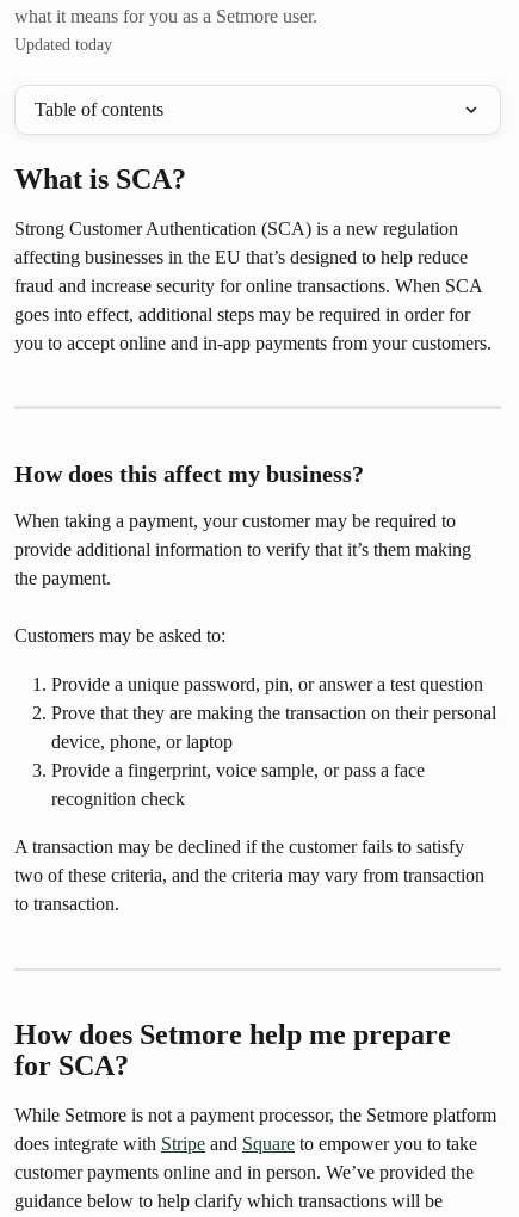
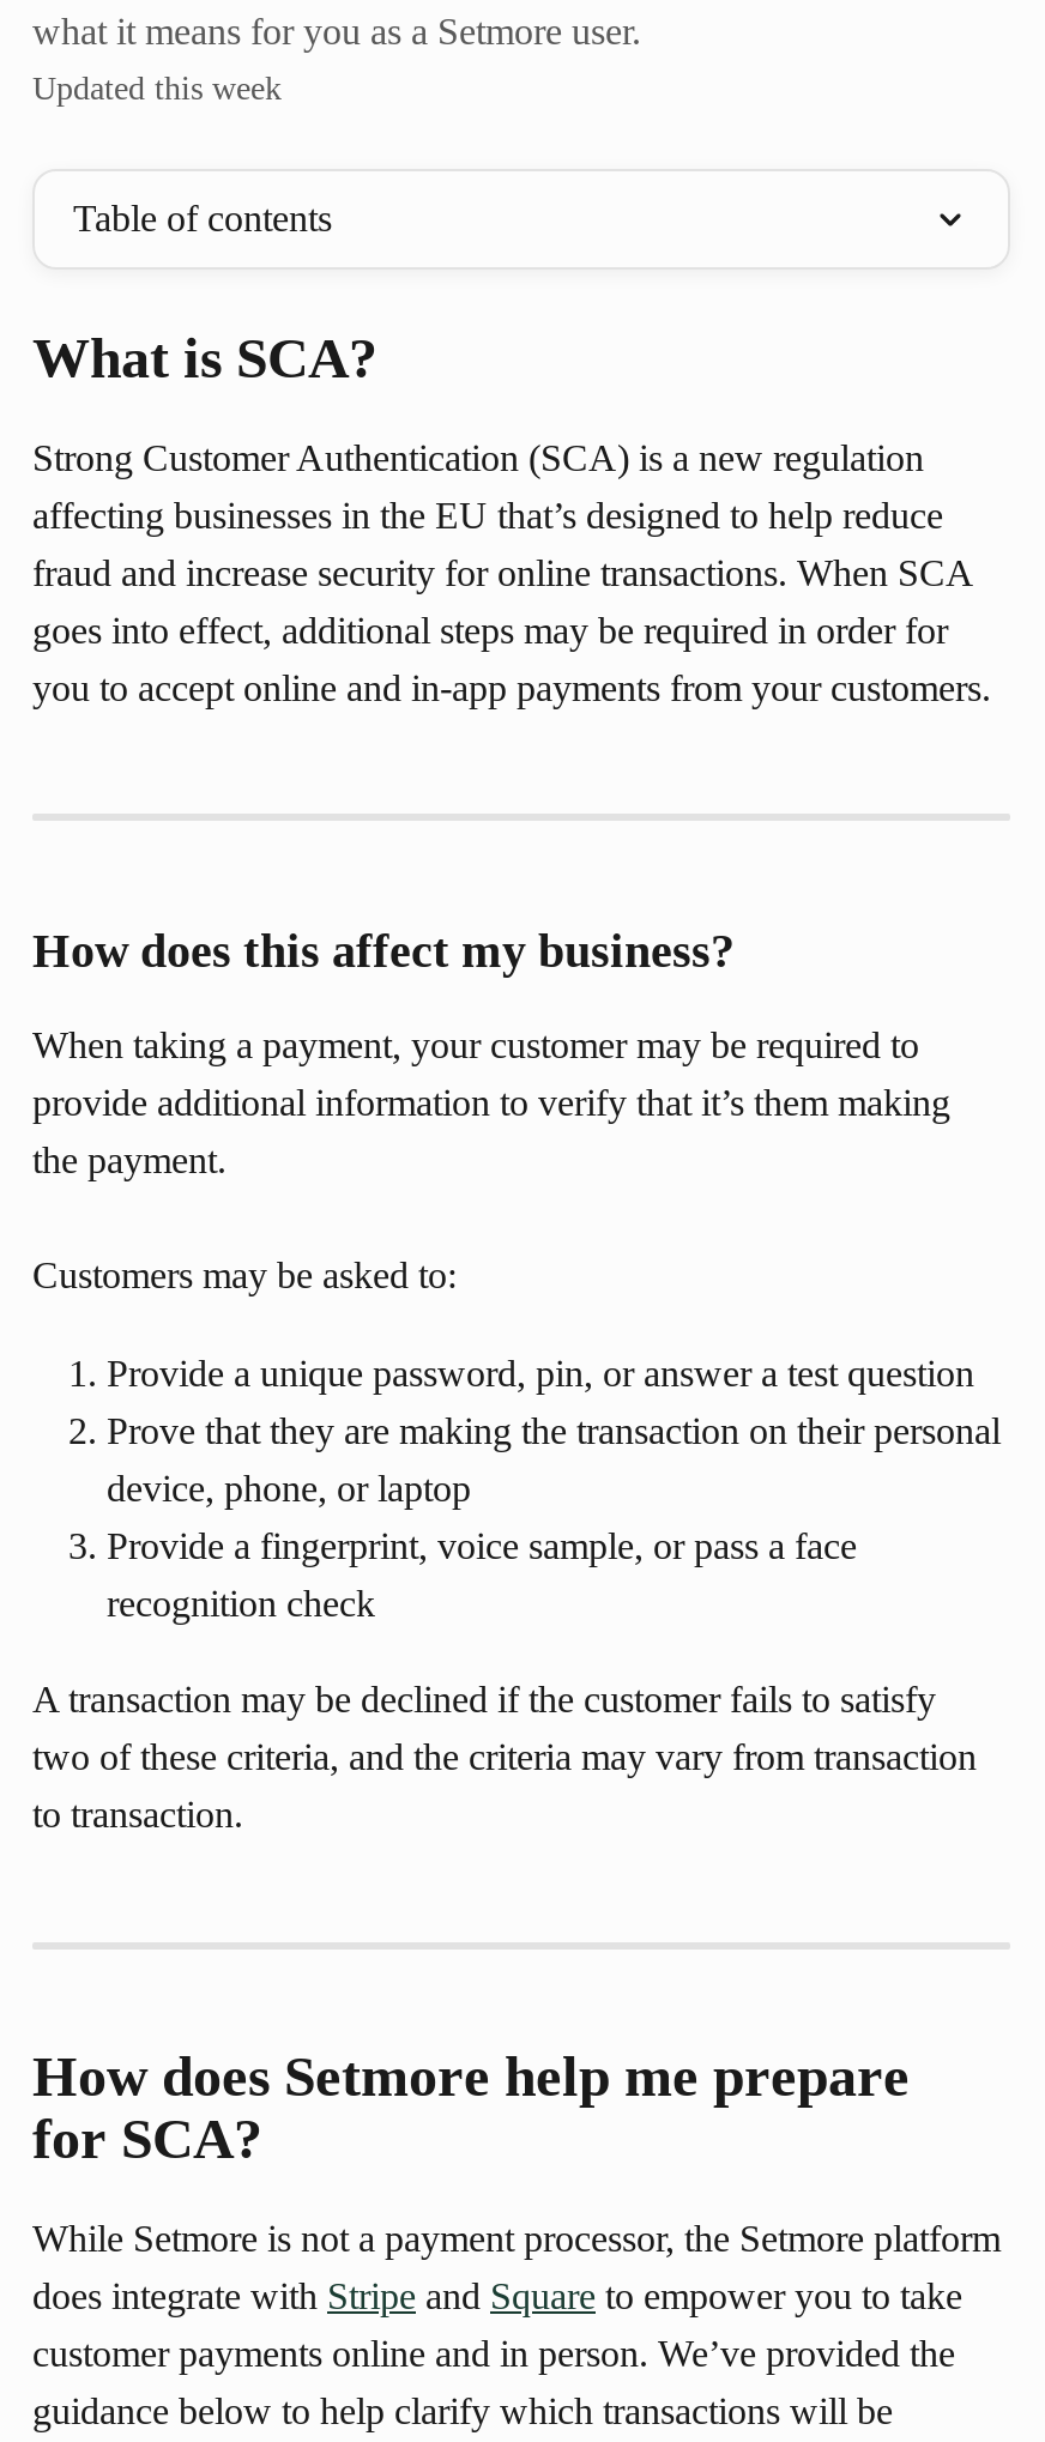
- Updated today
+ Updated this week
